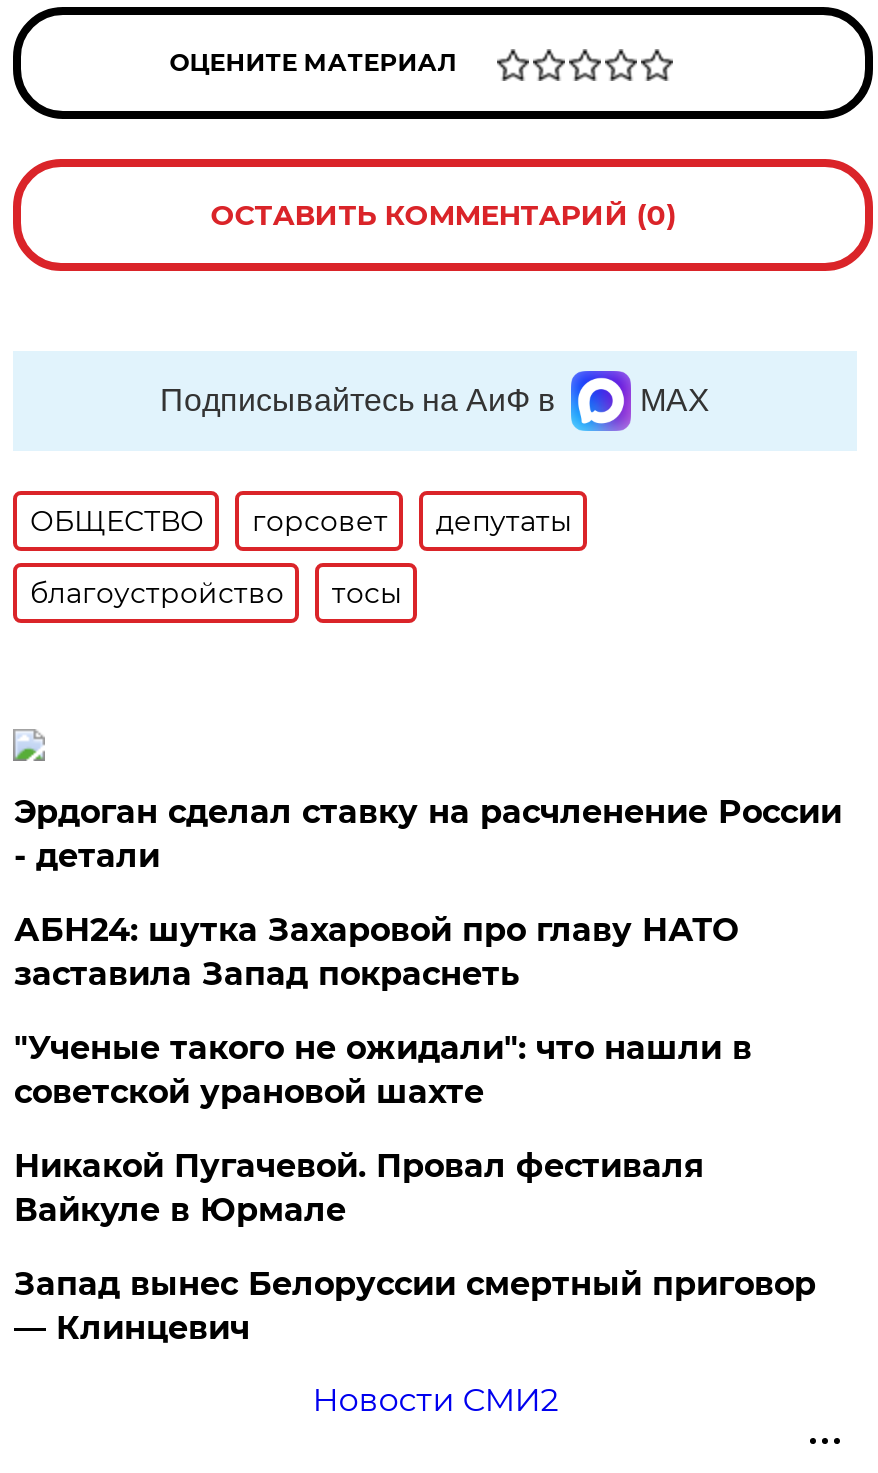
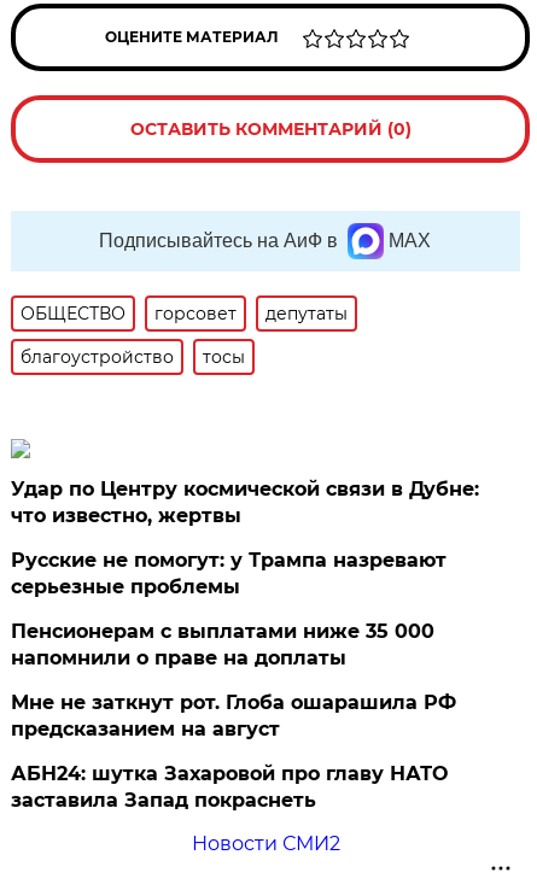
- Эрдоган сделал ставку на расчленение России
- - детали
+ Удар по Центру космической связи в Дубне:
+ что известно, жертвы
+ Русские не помогут: у Трампа назревают
+ серьезные проблемы
+ Пенсионерам с выплатами ниже 35 000
+ напомнили о праве на доплаты
+ Мне не заткнут рот. Глоба ошарашила РФ
+ предсказанием на август

moved down: АБН24: шутка Захаровой про главу НАТО | заставила Запад покраснеть

- "Ученые такого не ожидали": что нашли в
- советской урановой шахте
- Никакой Пугачевой. Провал фестиваля
- Вайкуле в Юрмале
- Запад вынес Белоруссии смертный приговор
- — Клинцевич
